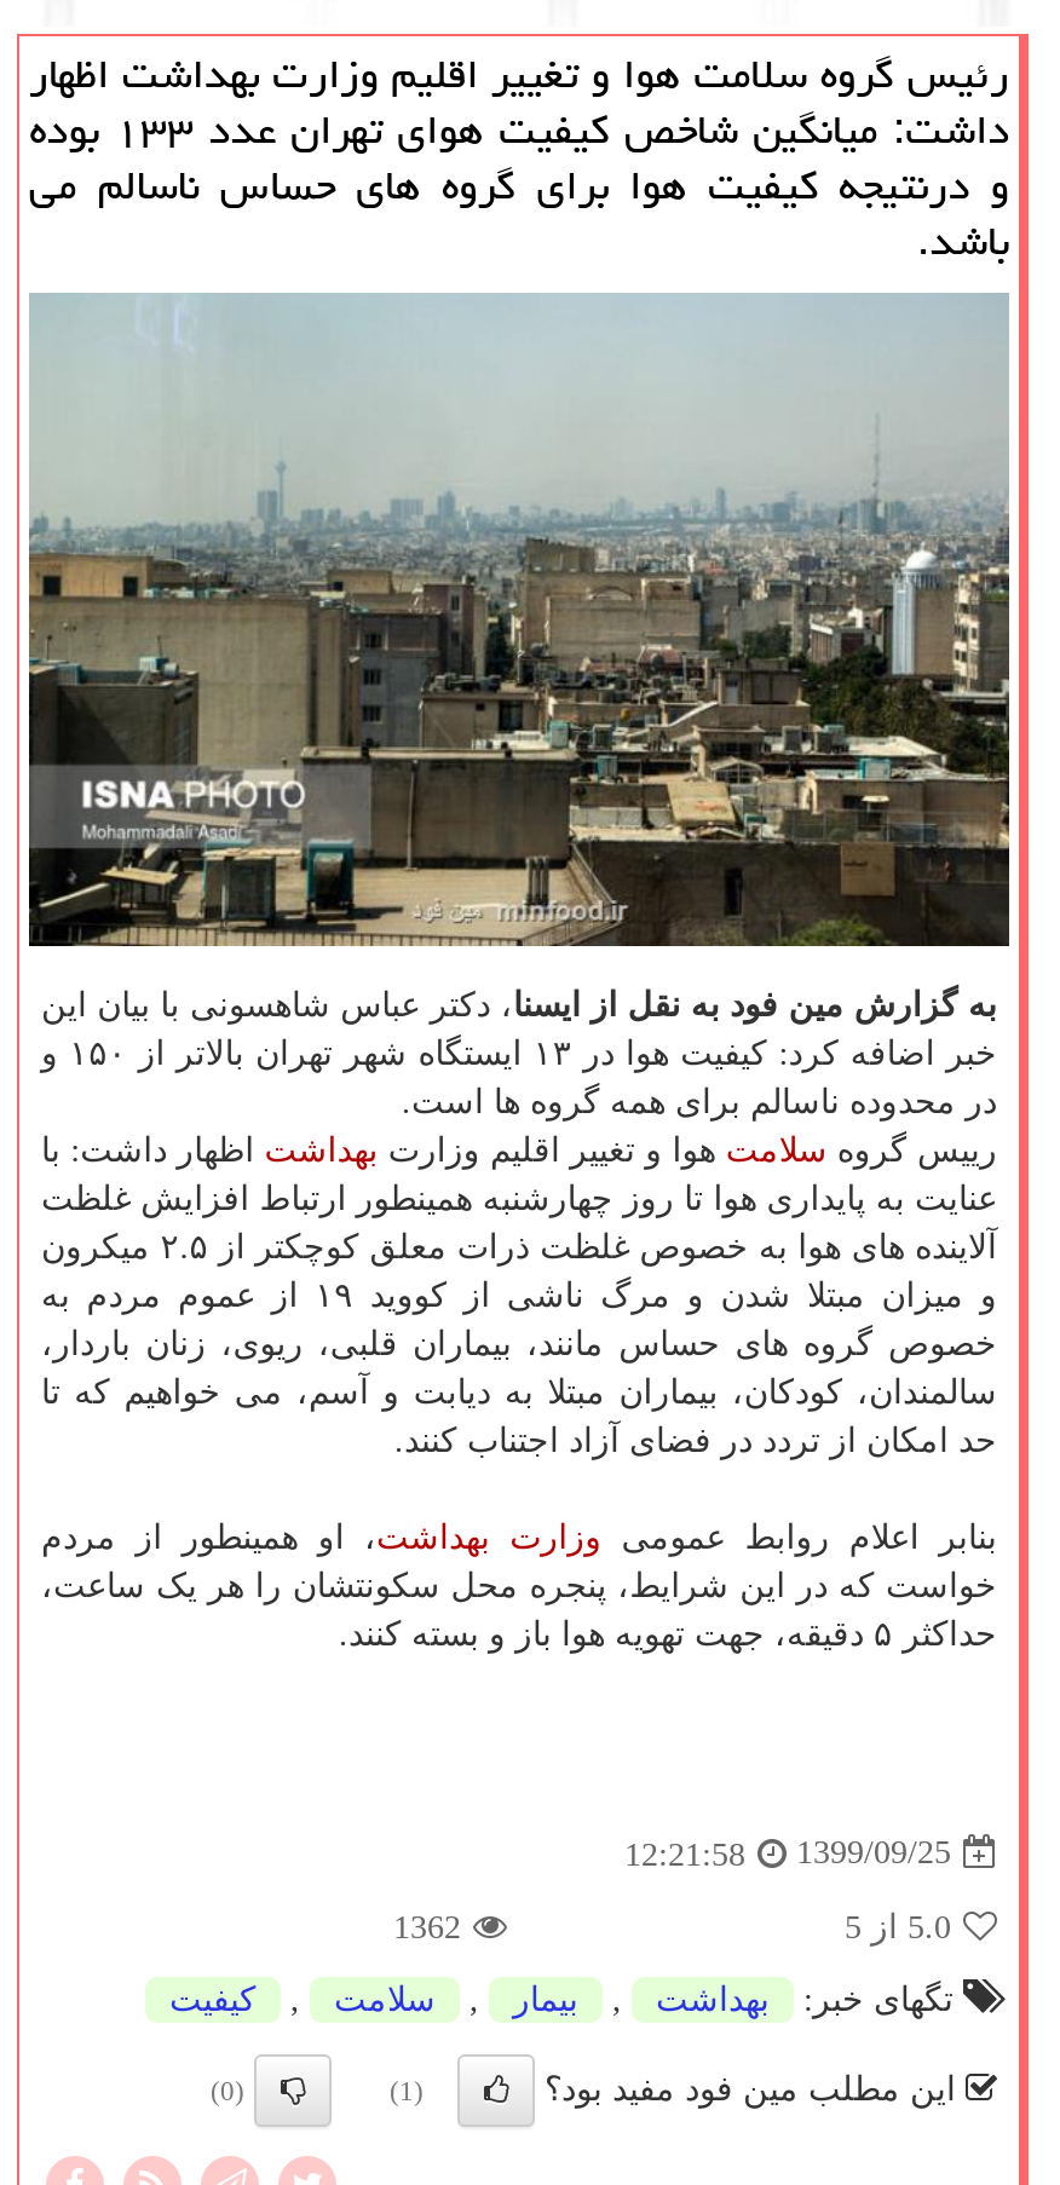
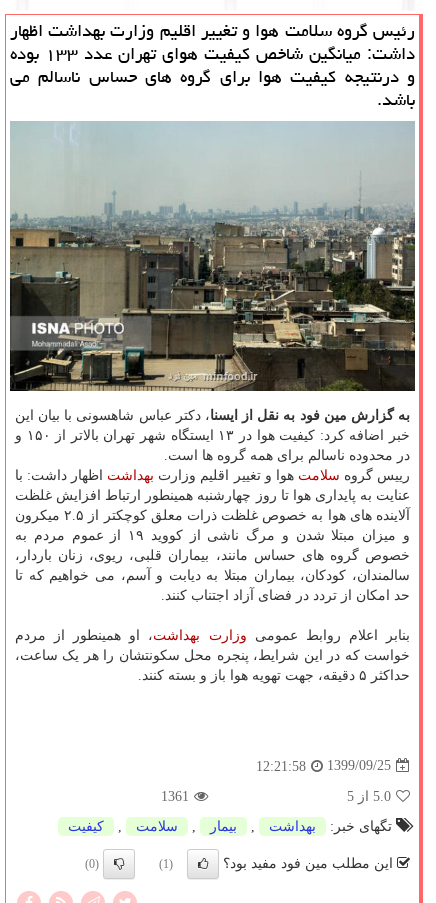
- 1362
+ 1361
